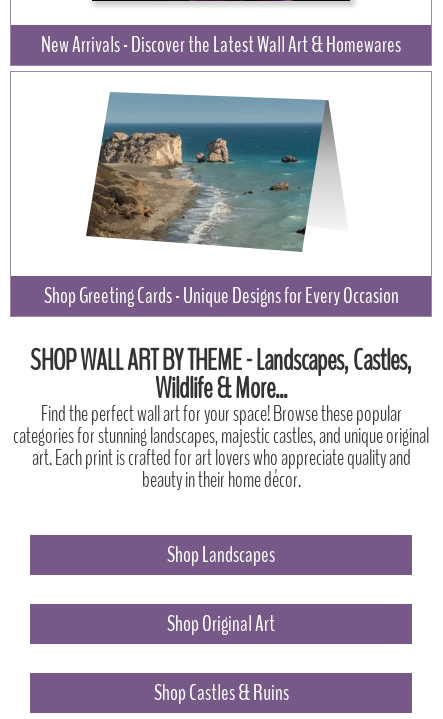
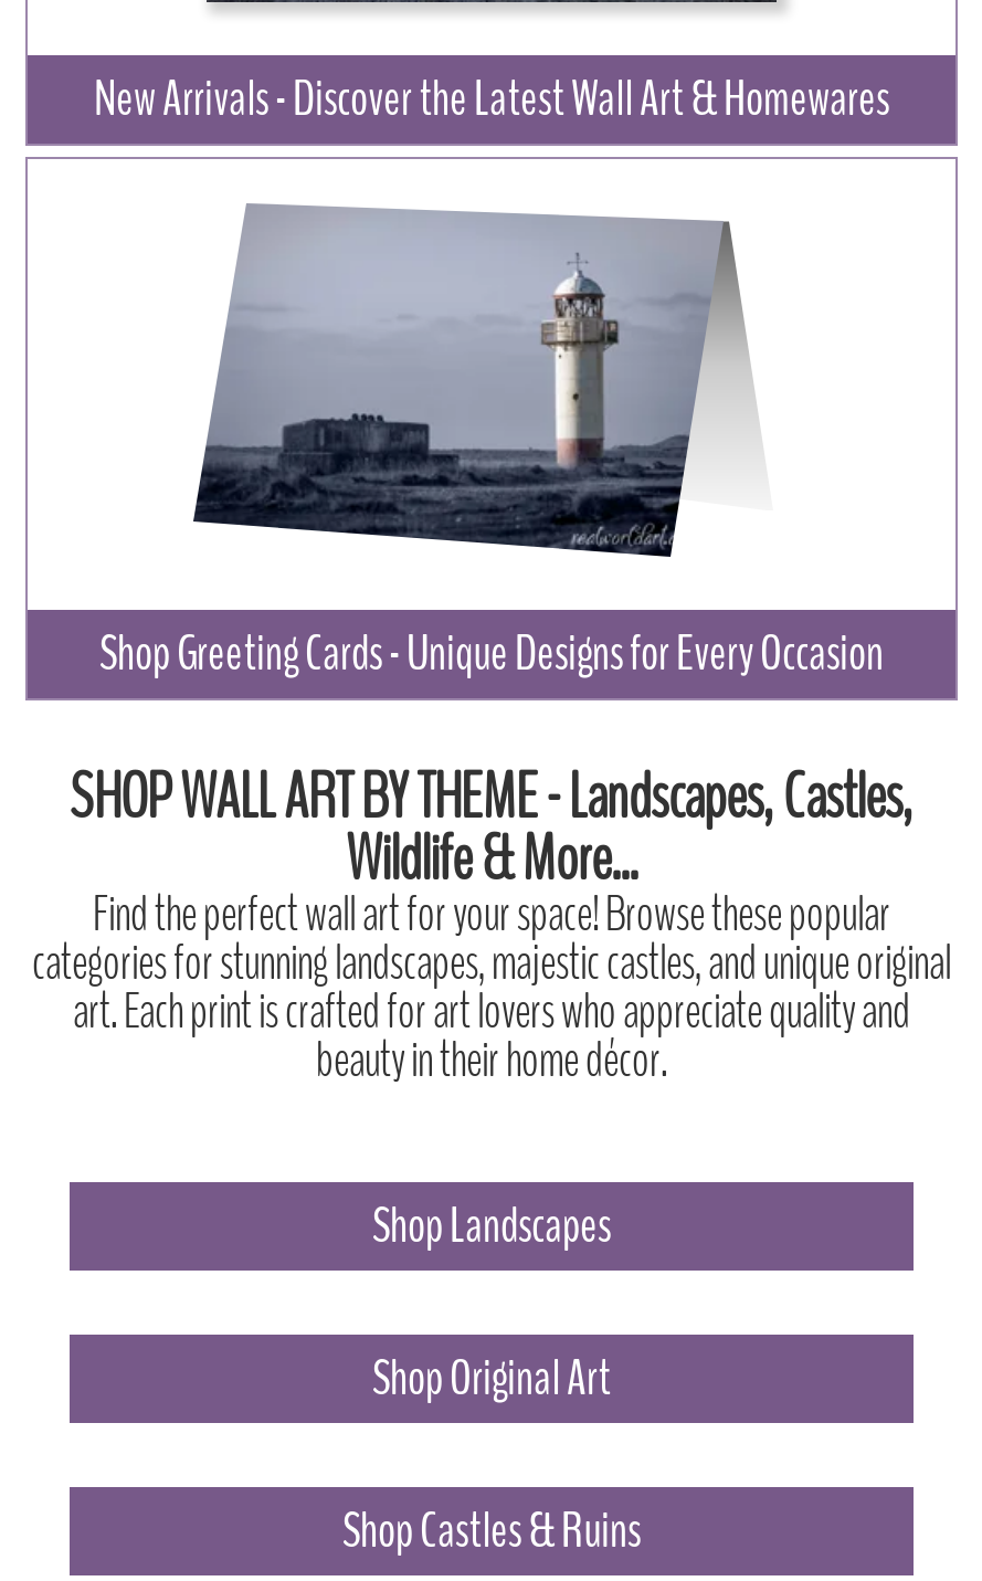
- [image]
+ [image]
